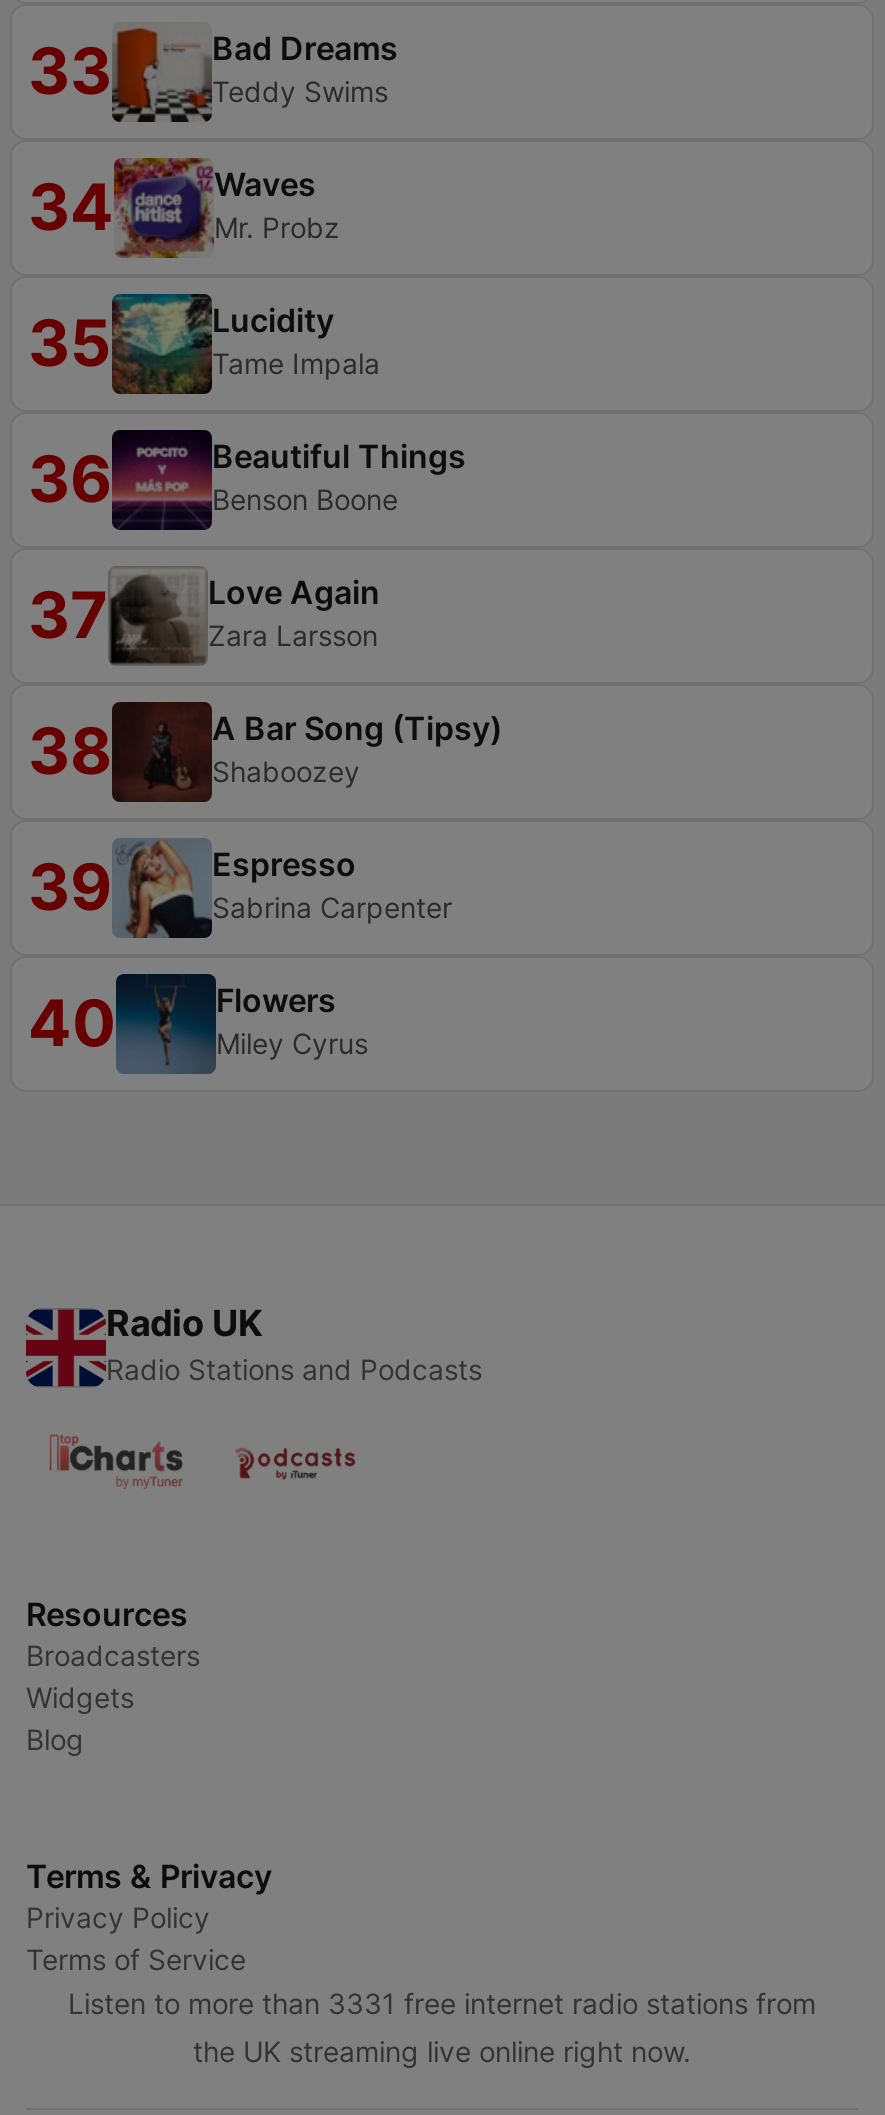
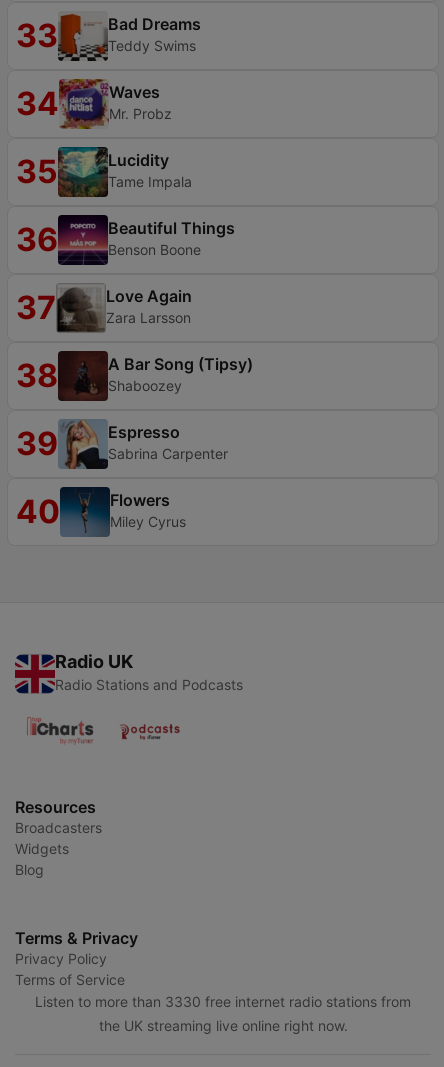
- Listen to more than 3331 free internet radio stations from
+ Listen to more than 3330 free internet radio stations from
